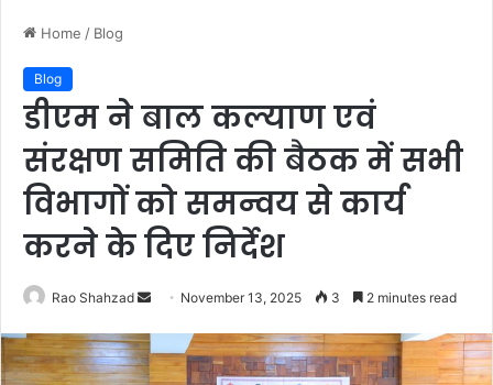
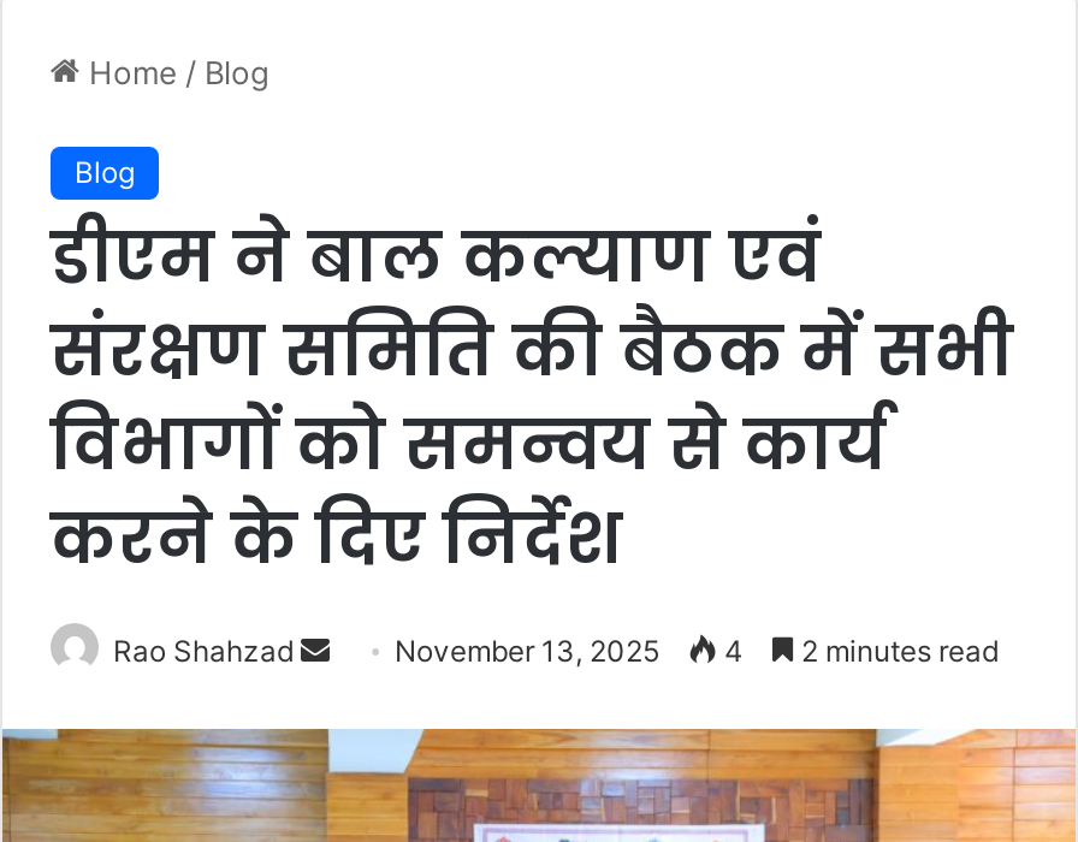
- 3
+ 4
